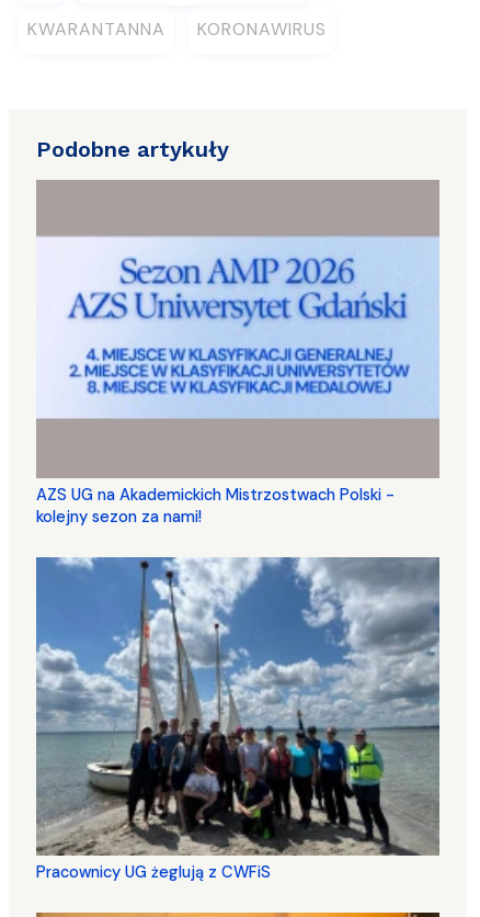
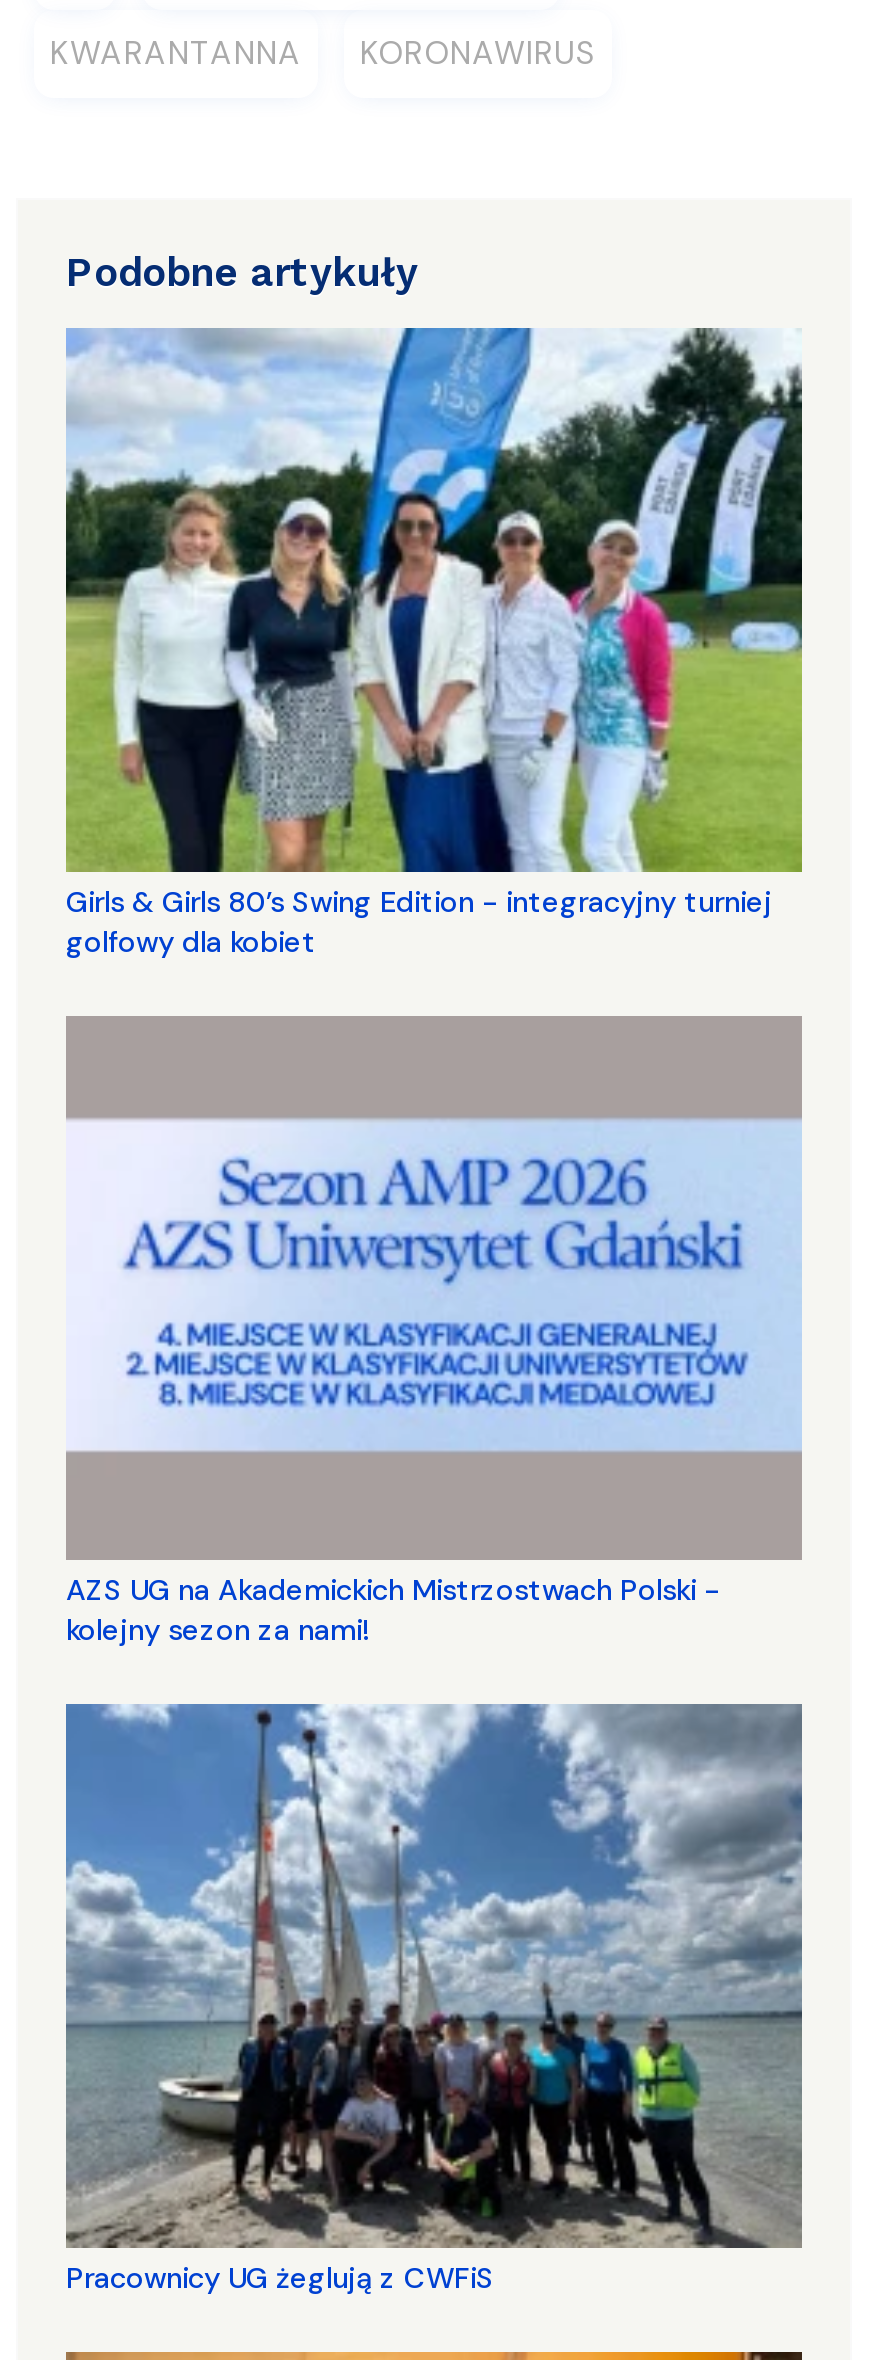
+ [image]
+ Girls & Girls 80’s Swing Edition - integracyjny turniej
+ golfowy dla kobiet
